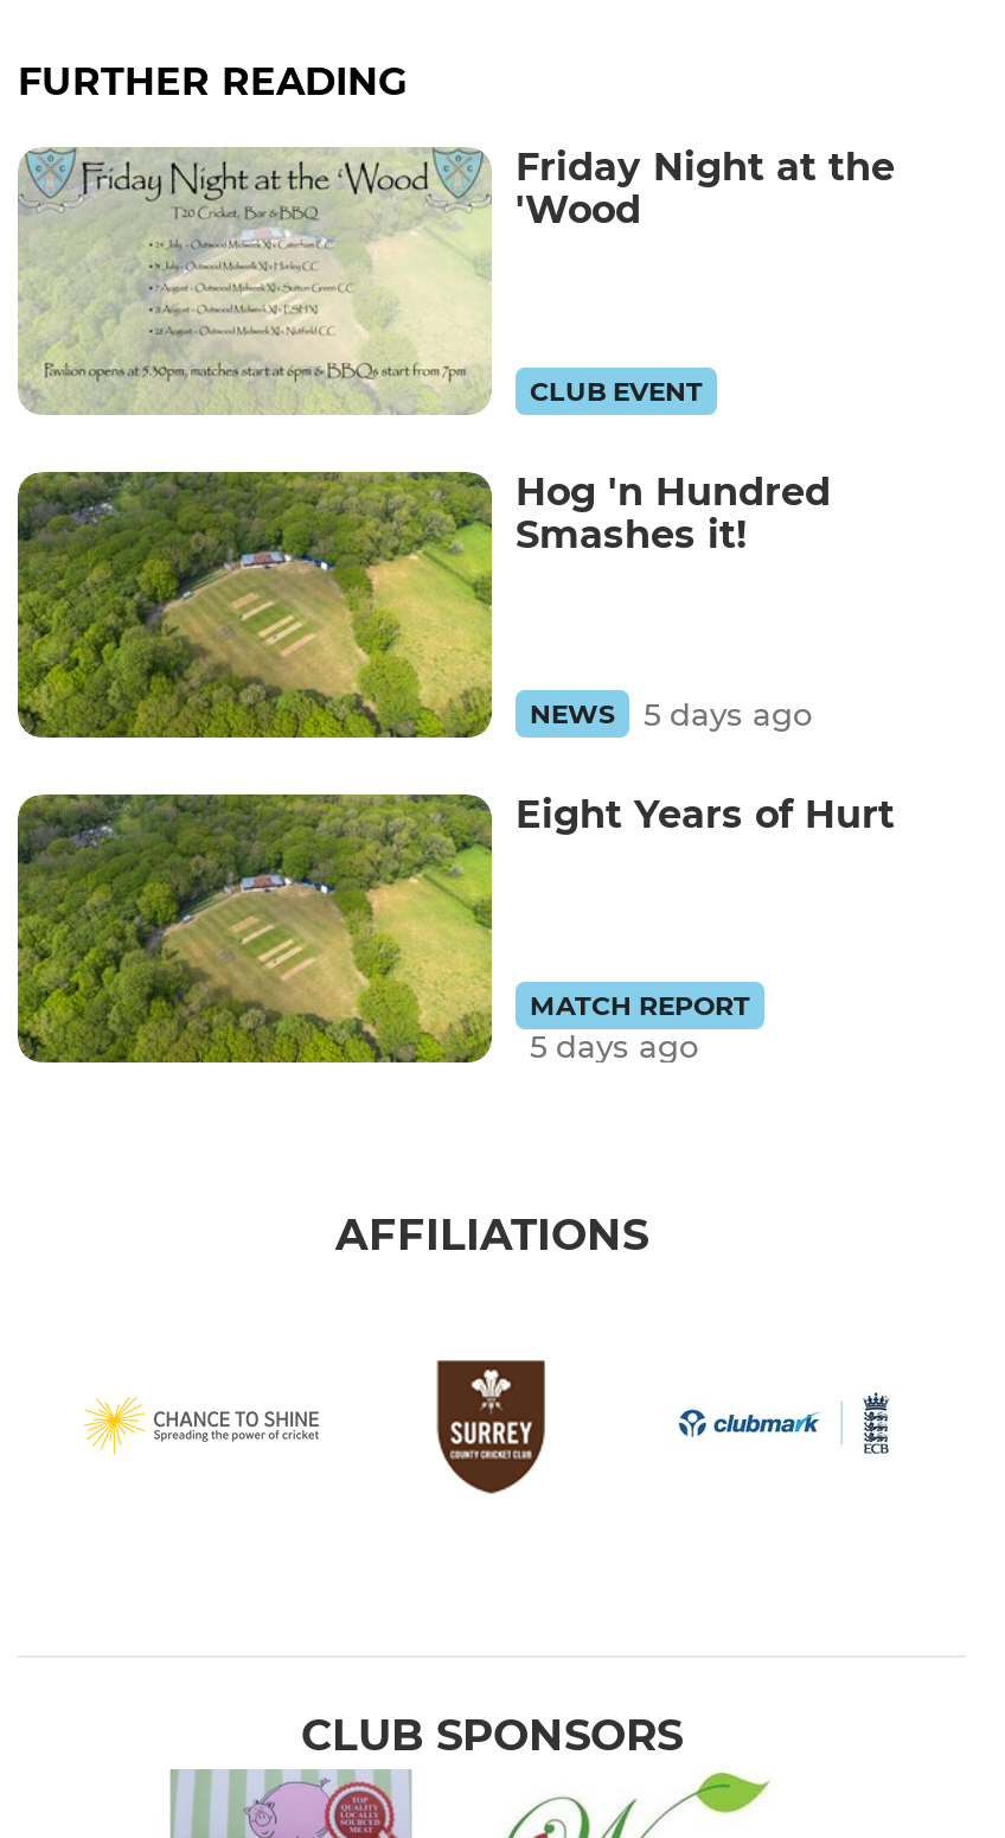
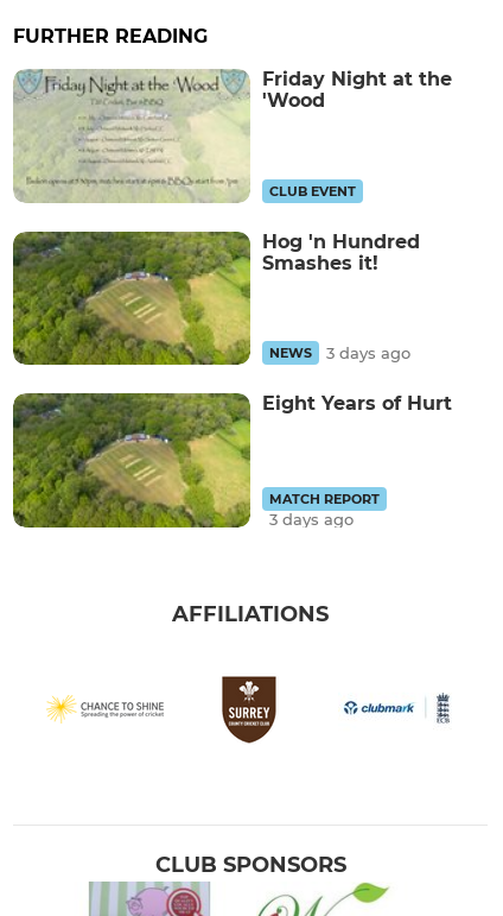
- NEWS 5 days ago
+ NEWS 3 days ago

- 5 days ago
+ 3 days ago
